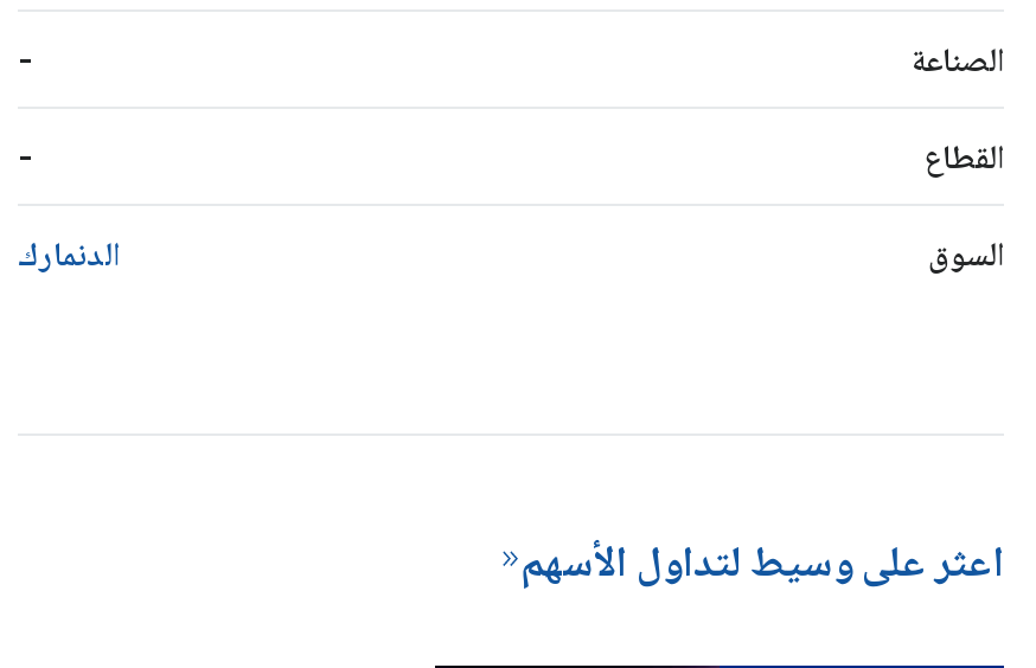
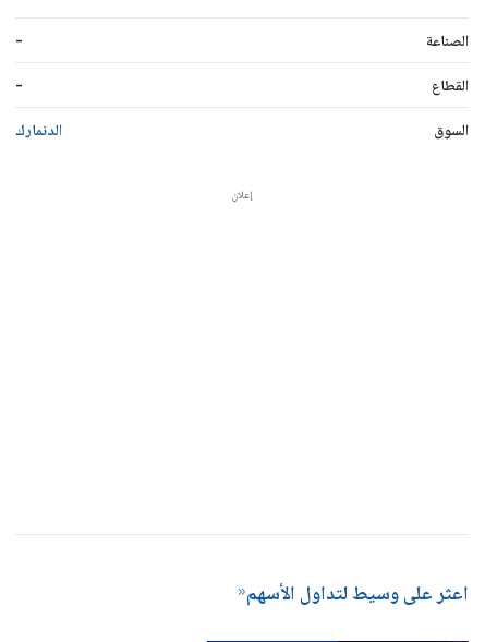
+ إعلان
